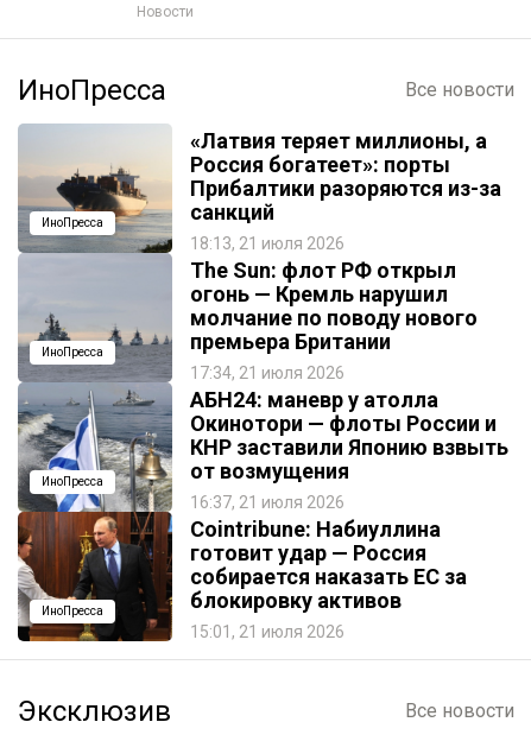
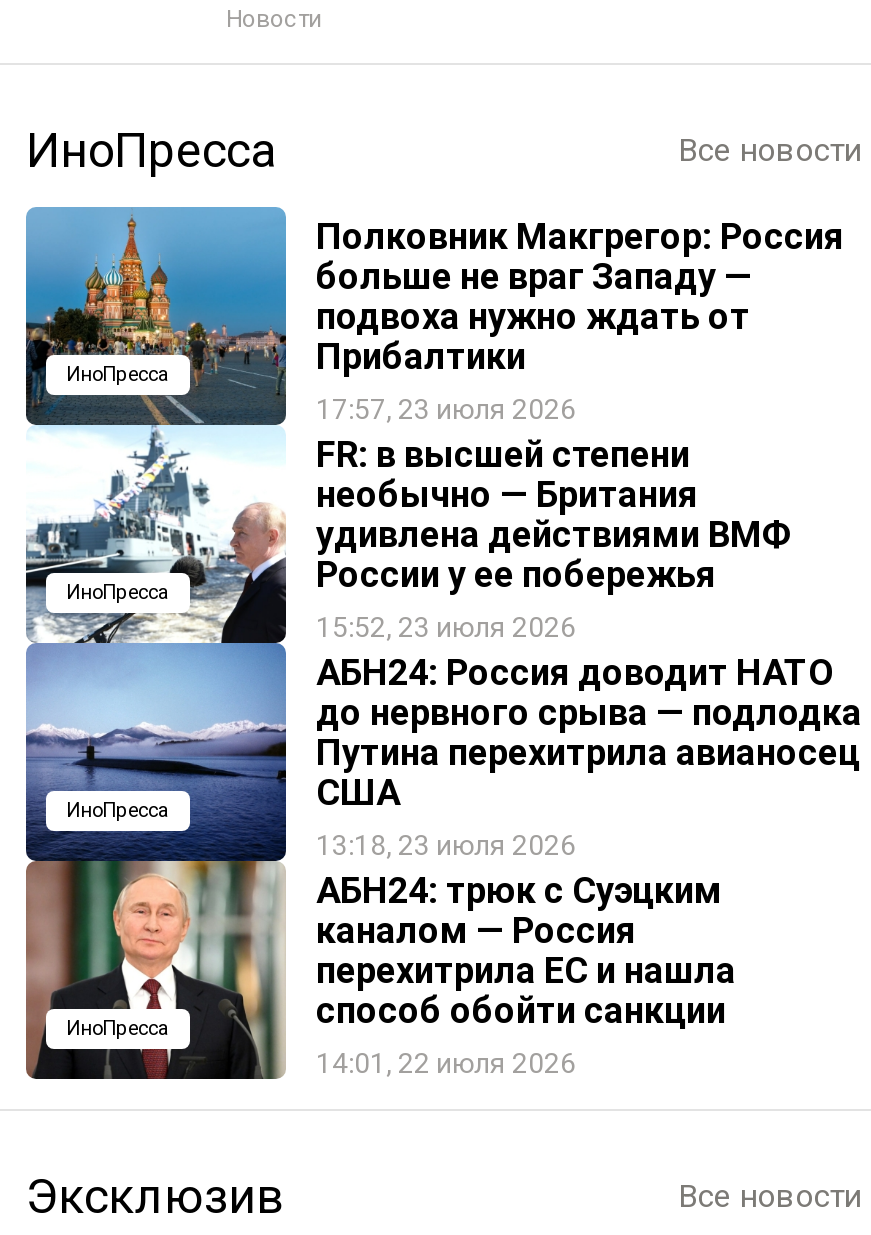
- [image]
- «Латвия теряет миллионы, а
- Россия богатеет»: порты
- Прибалтики разоряются из-за
- санкций
- 18:13, 21 июля 2026
+ [image]
+ Полковник Макгрегор: Россия
+ больше не враг Западу —
+ подвоха нужно ждать от
+ Прибалтики
+ 17:57, 23 июля 2026

- The Sun: флот РФ открыл
- огонь — Кремль нарушил
- молчание по поводу нового
- премьера Британии
- 17:34, 21 июля 2026
+ FR: в высшей степени
+ необычно — Британия
+ удивлена действиями ВМФ
+ России у ее побережья
+ 15:52, 23 июля 2026

- АБН24: маневр у атолла
- Окинотори — флоты России и
- КНР заставили Японию взвыть
- от возмущения
- 16:37, 21 июля 2026
+ АБН24: Россия доводит НАТО
+ до нервного срыва — подлодка
+ Путина перехитрила авианосец
+ США
+ 13:18, 23 июля 2026

- Cointribune: Набиуллина
- готовит удар — Россия
- собирается наказать EC за
- блокировку активов
- 15:01, 21 июля 2026
+ АБН24: трюк с Суэцким
+ каналом — Россия
+ перехитрила EC и нашла
+ способ обойти санкции
+ 14:01, 22 июля 2026
